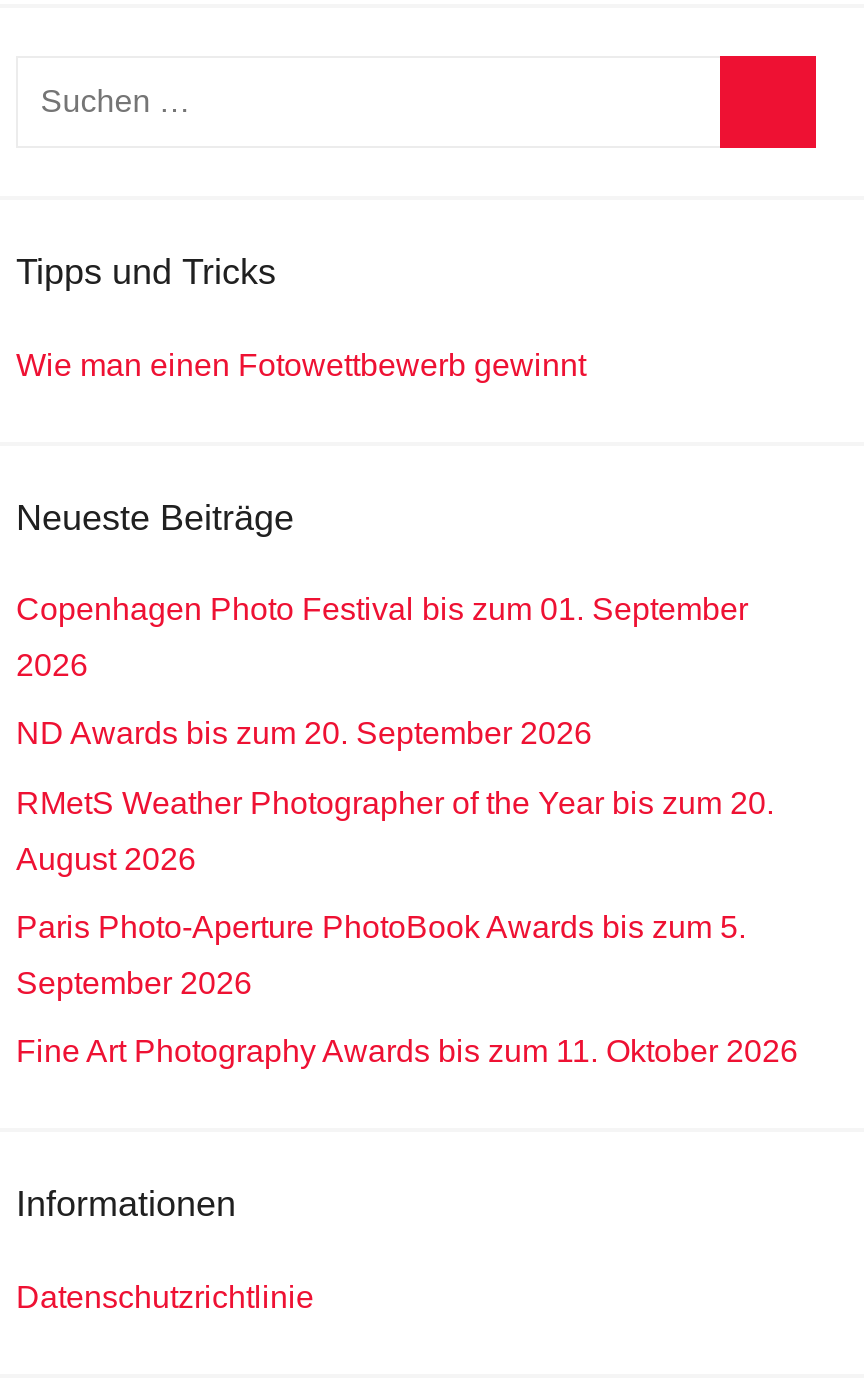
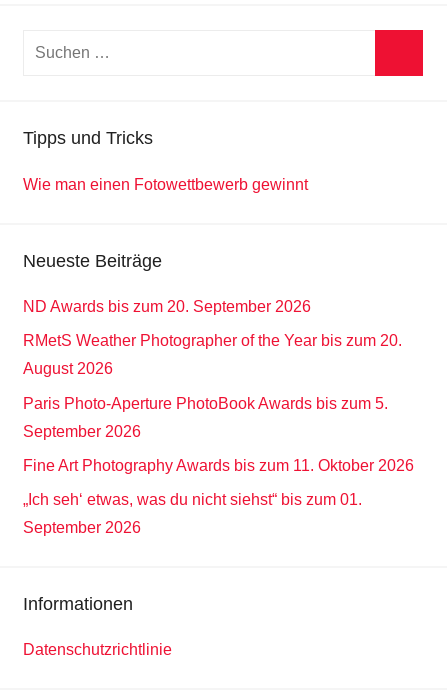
- Copenhagen Photo Festival bis zum 01. September
- 2026

moved up: ND Awards bis zum 20. September 2026 | RMetS Weather Photographer of the Year bis zum 20. | August 2026 | Paris Photo-Aperture PhotoBook Awards bis zum 5. | September 2026 | Fine Art Photography Awards bis zum 11. Oktober 2026

+ „Ich seh‘ etwas, was du nicht siehst“ bis zum 01.
+ September 2026
